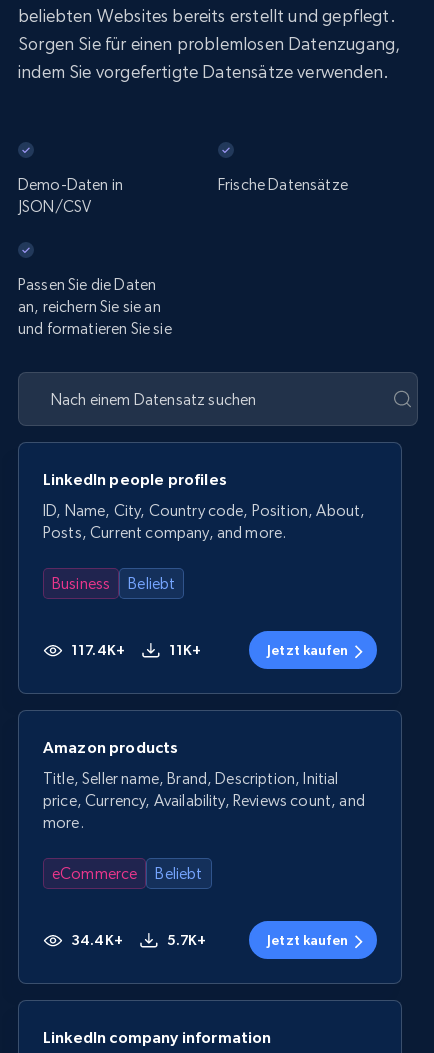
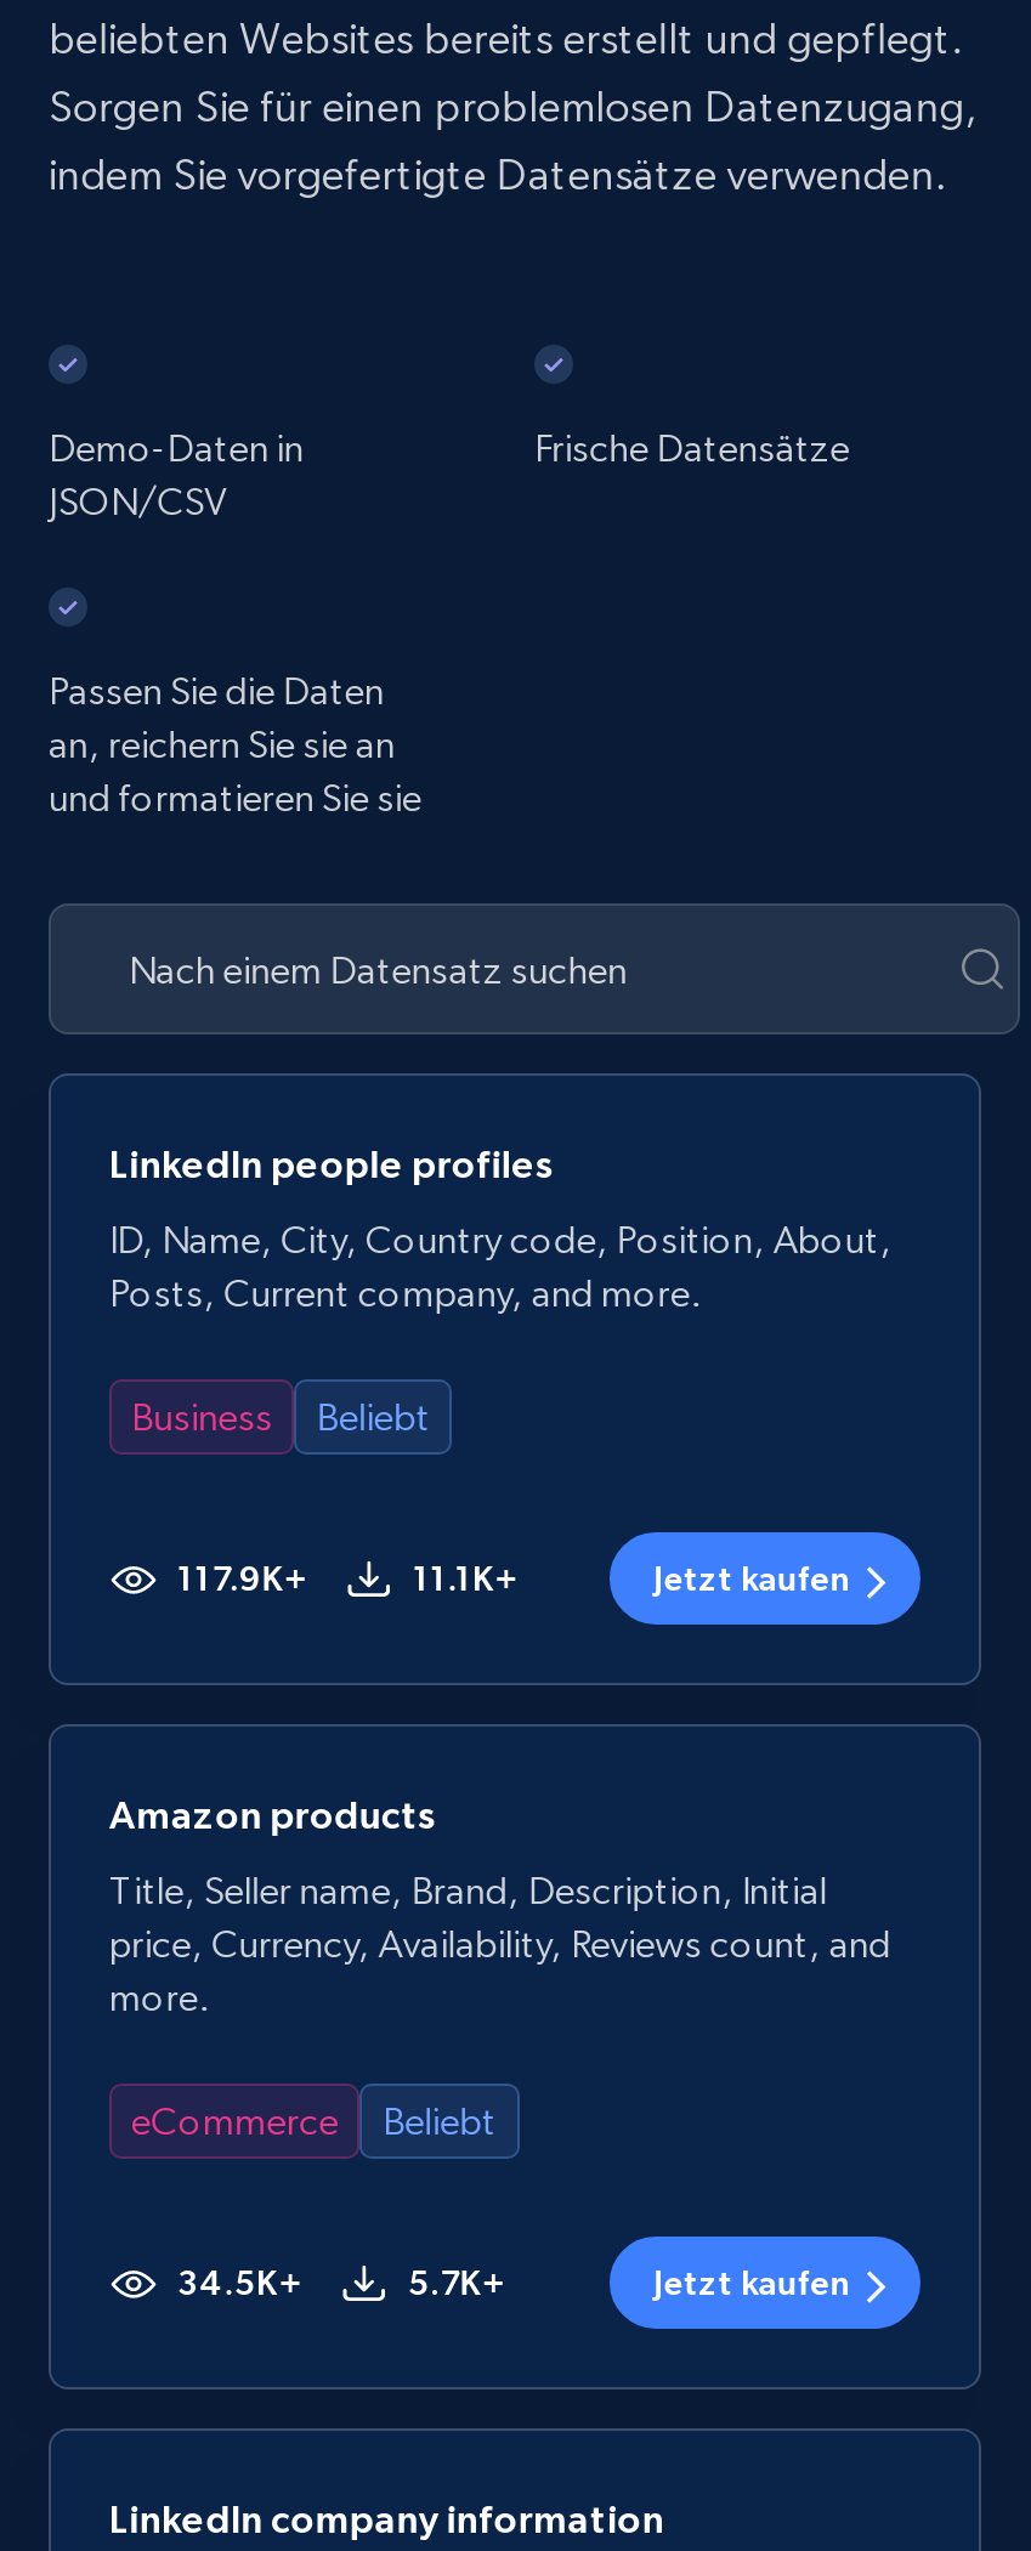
- 117.4K+
- 11K+
+ 117.9K+
+ 11.1K+

- 34.4K+
+ 34.5K+
